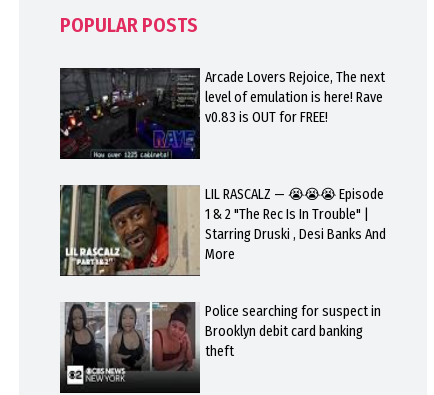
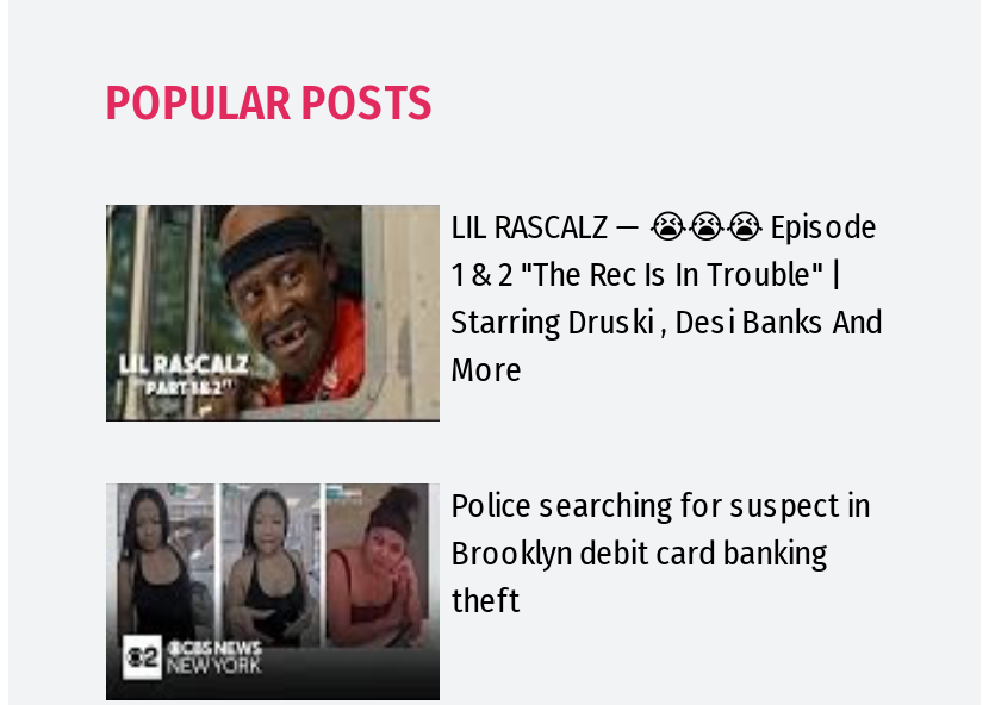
- [image]
- Arcade Lovers Rejoice, The next
- level of emulation is here! Rave
- v0.83 is OUT for FREE!
